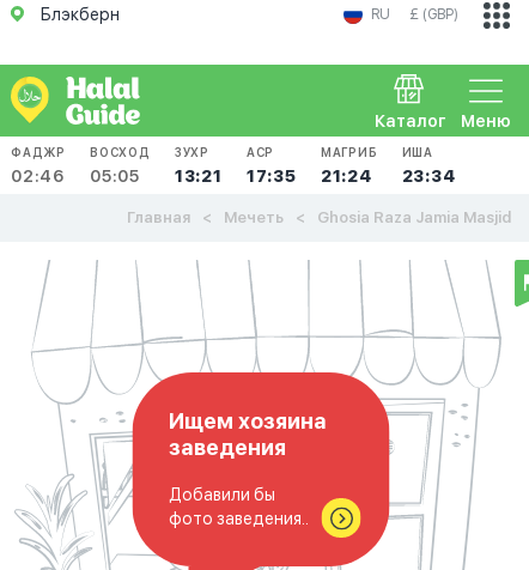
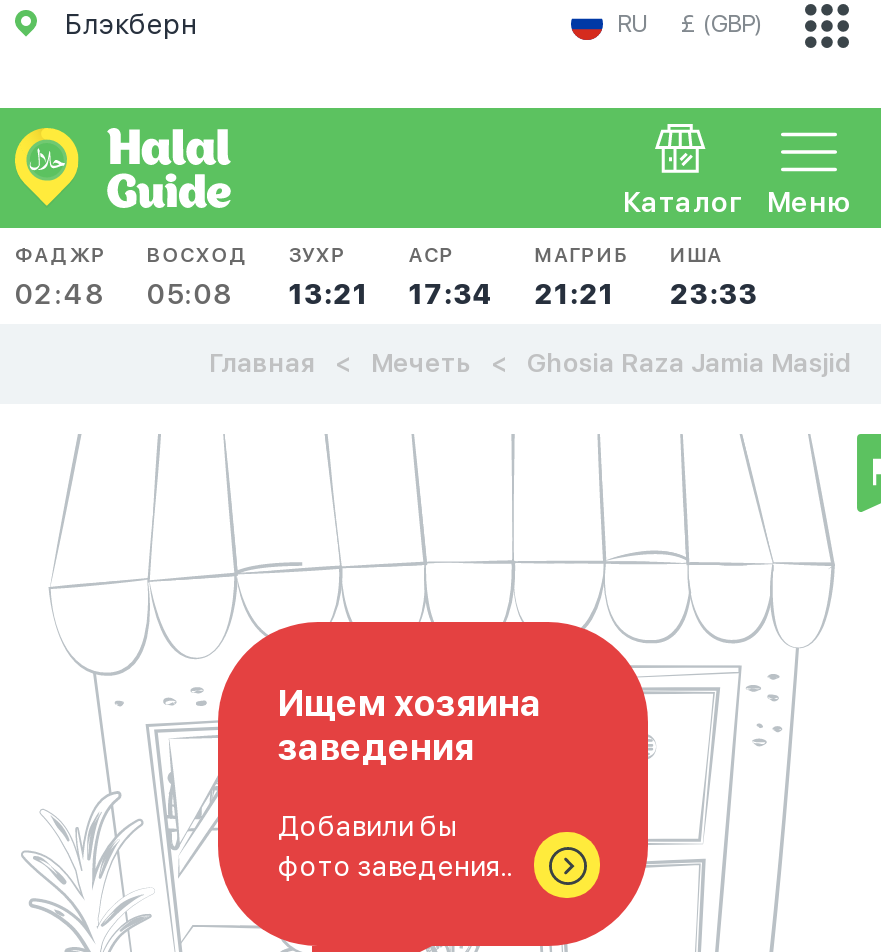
- 02:46
+ 02:48

- 05:05
+ 05:08

- 17:35
+ 17:34

- 21:24
+ 21:21

- 23:34
+ 23:33
